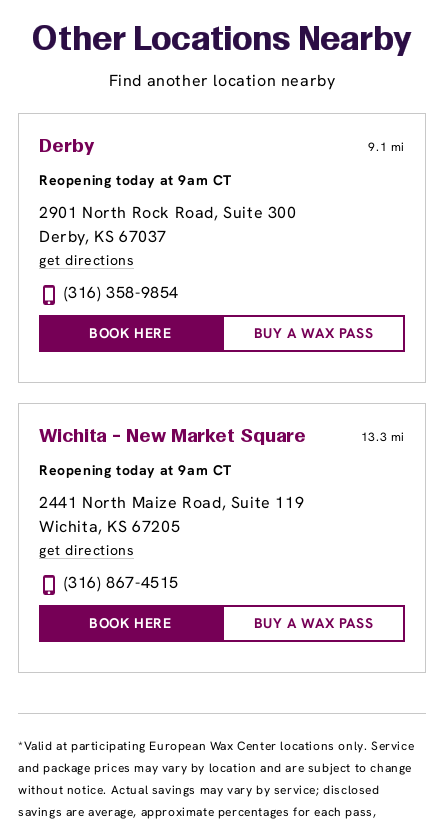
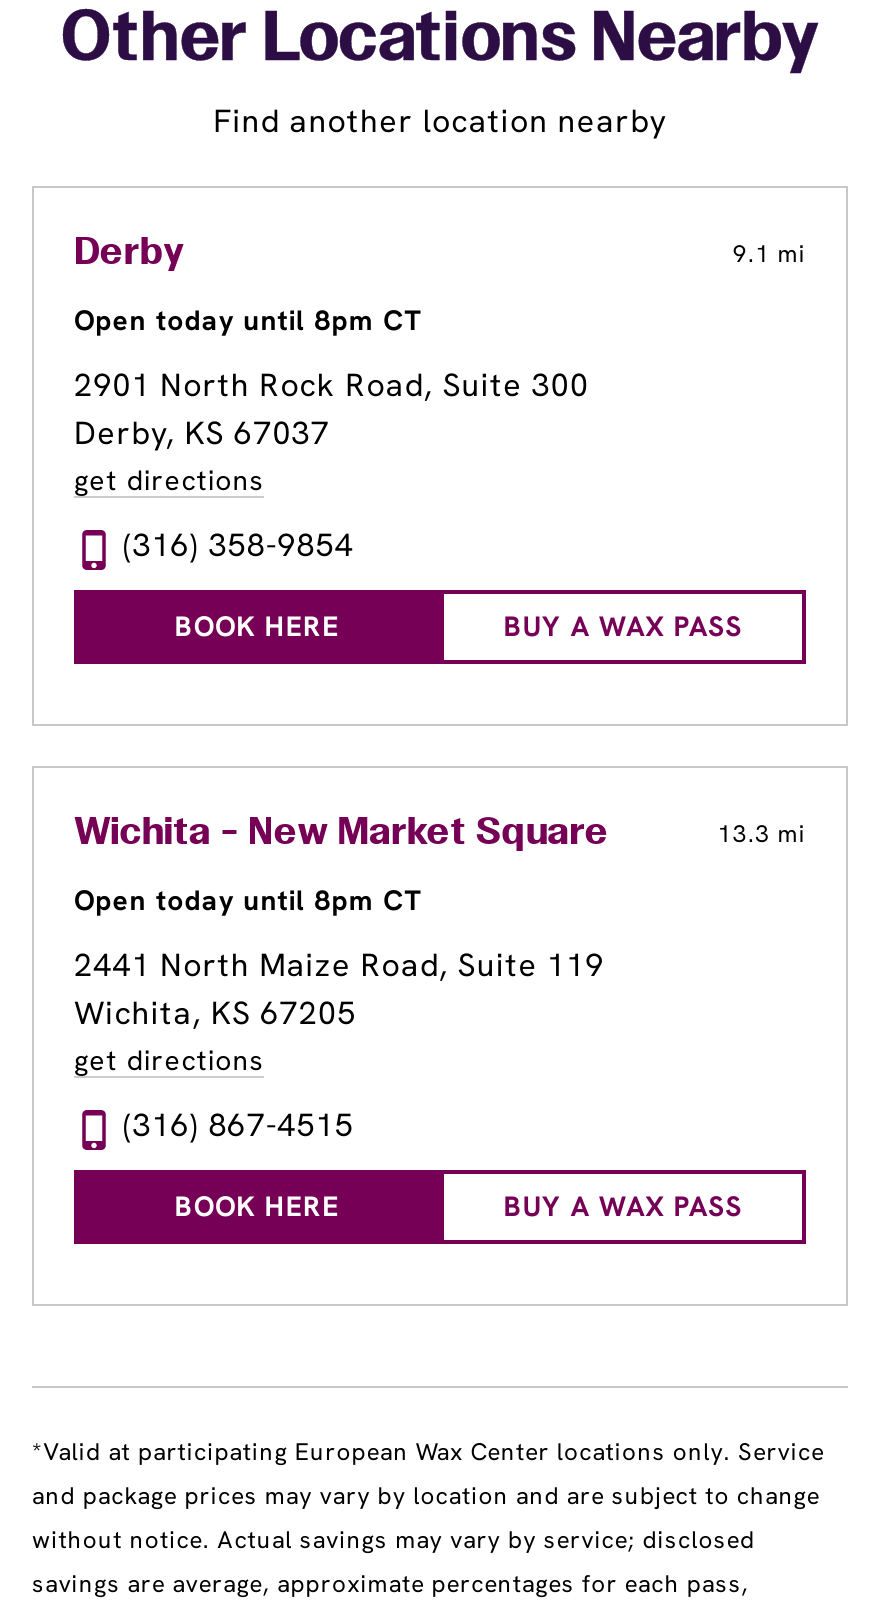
- Reopening today at 9am CT
+ Open today until 8pm CT

- Reopening today at 9am CT
+ Open today until 8pm CT
